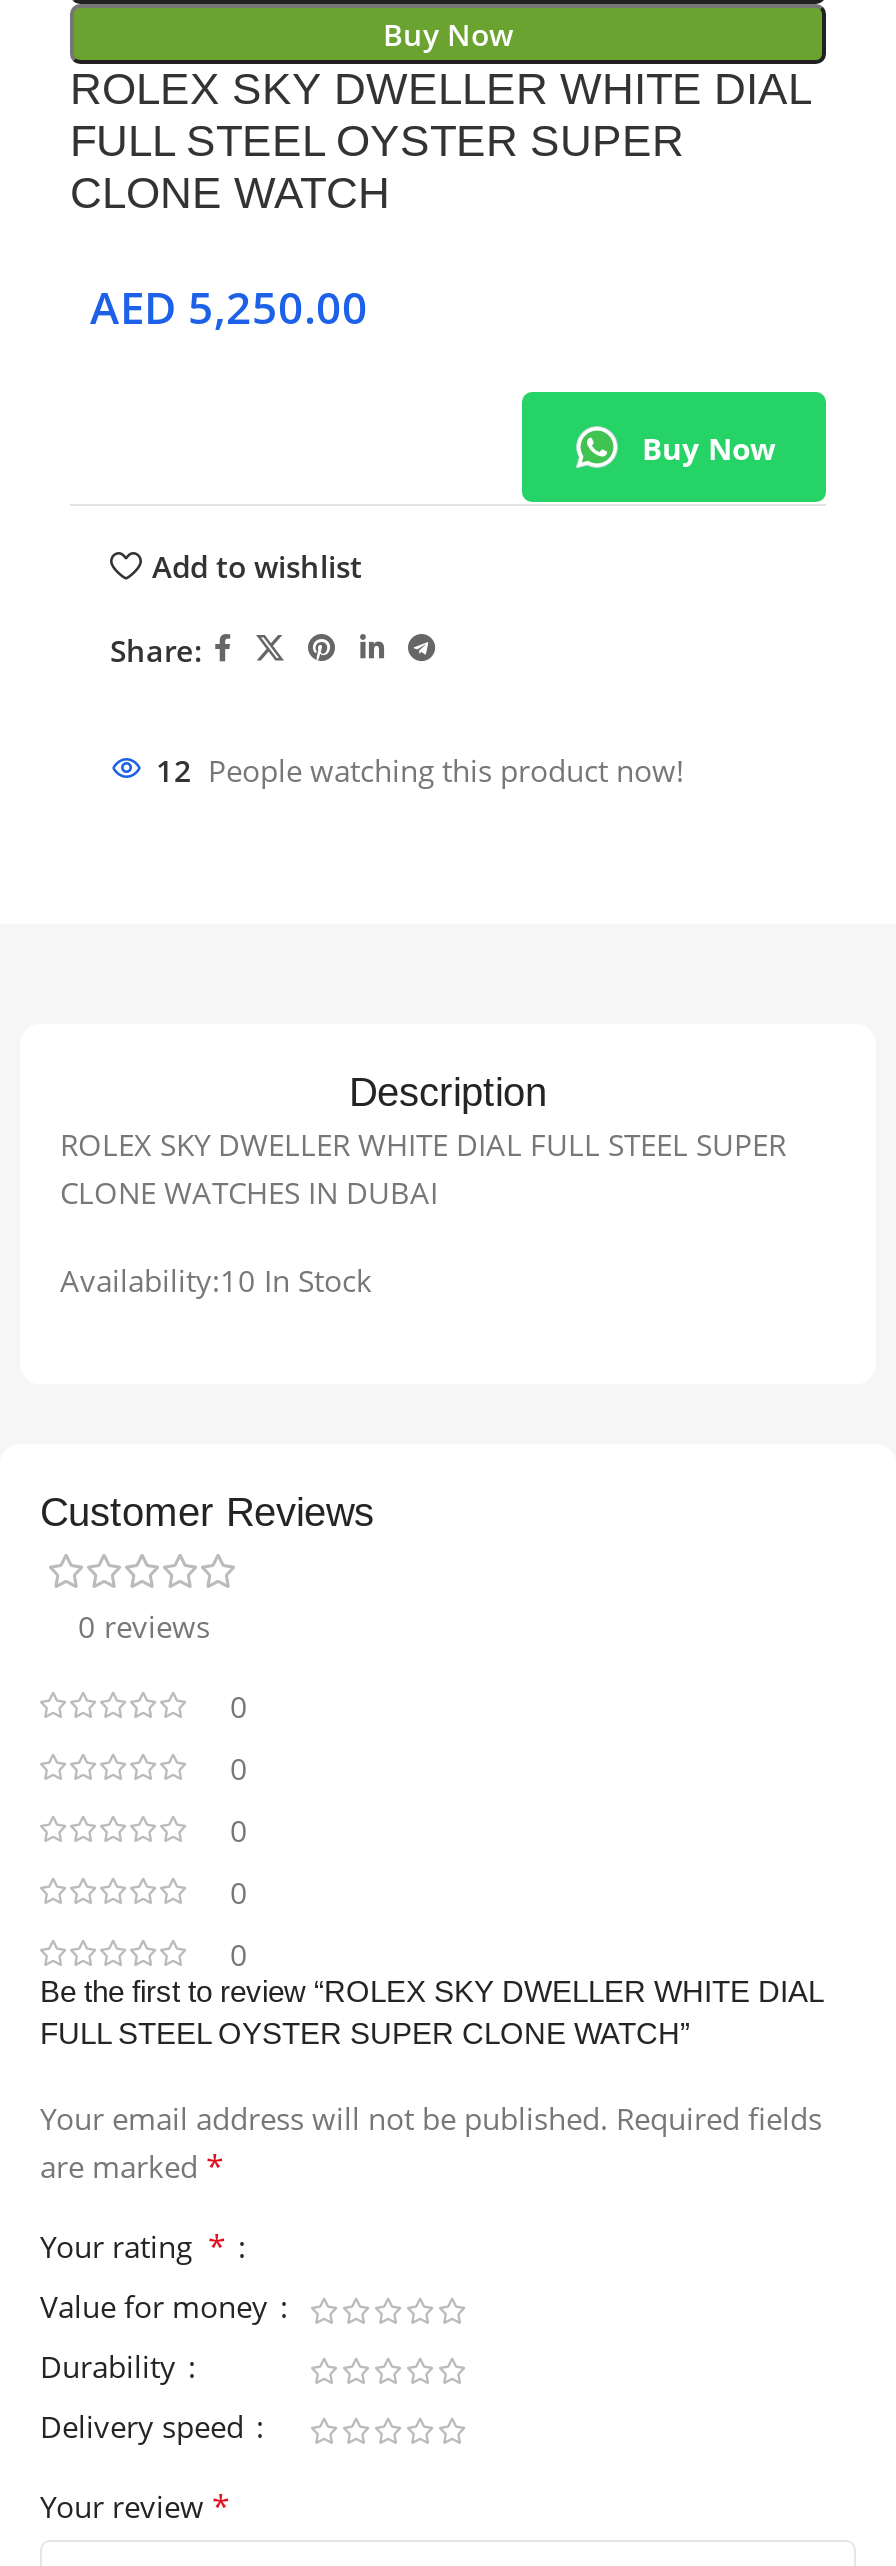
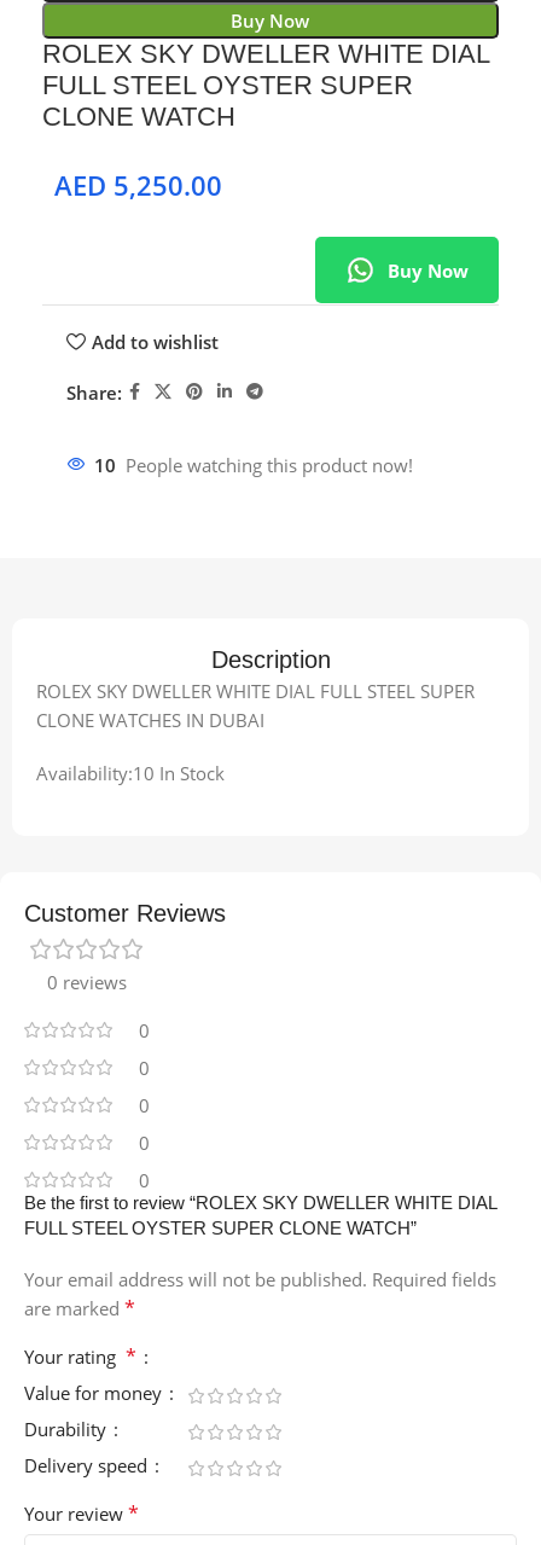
- 12 People watching this product now!
+ 10 People watching this product now!
